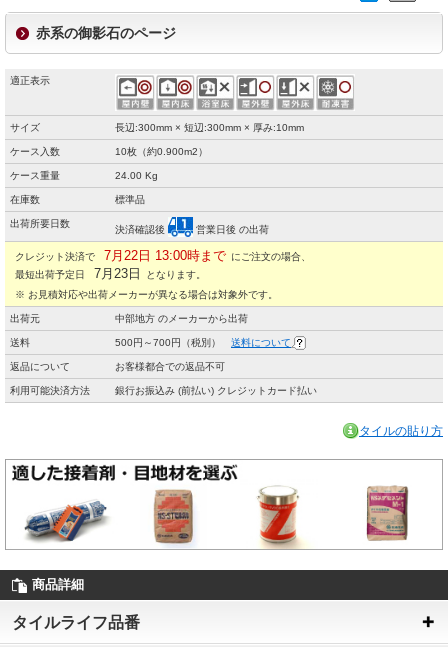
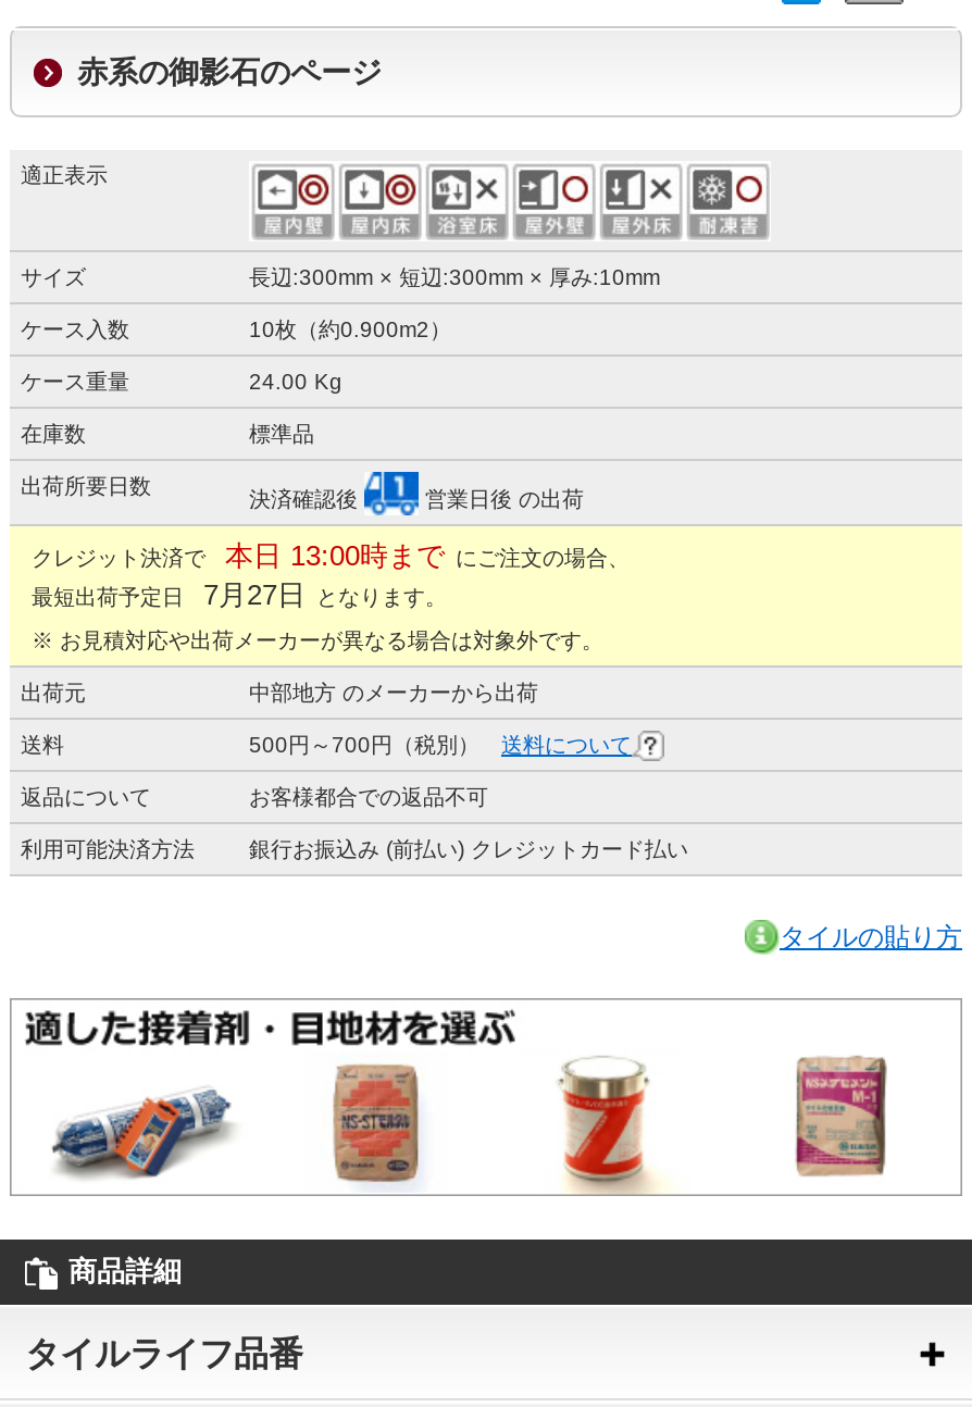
- クレジット決済で 7月22日 13:00時まで にご注文の場合、
- 最短出荷予定日 7月23日 となります。
+ クレジット決済で 本日 13:00時まで にご注文の場合、
+ 最短出荷予定日 7月27日 となります。
